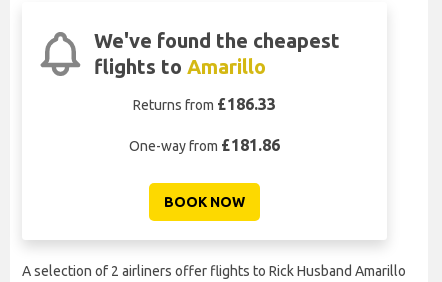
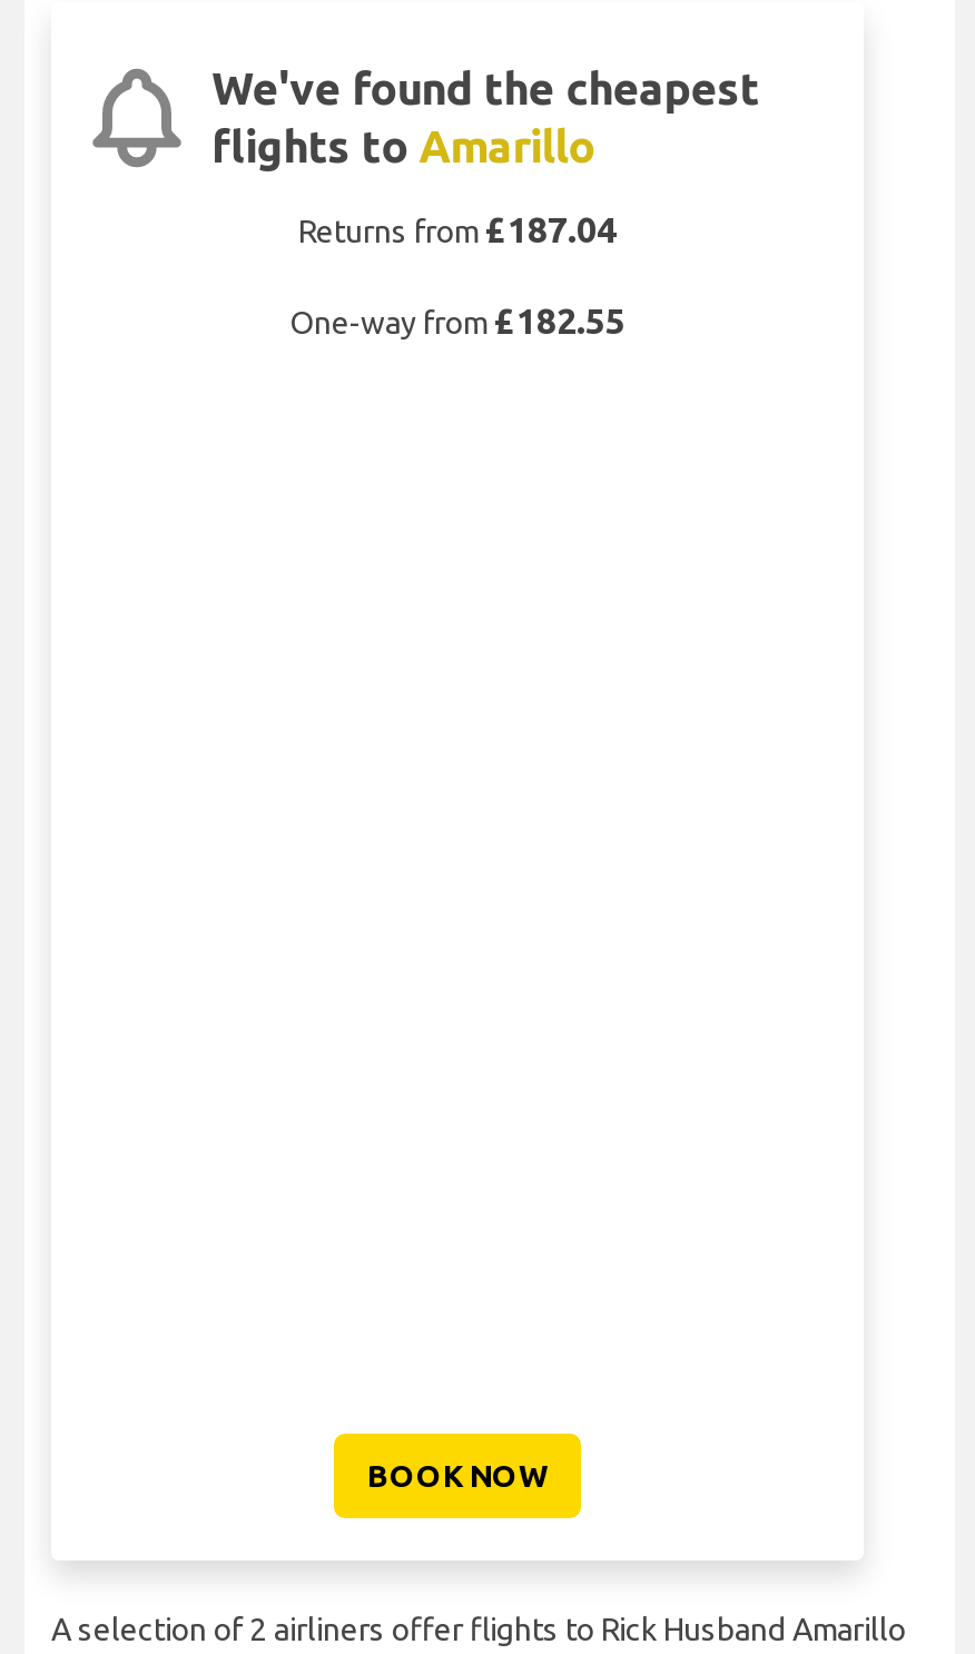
- Returns from £186.33
+ Returns from £187.04

- One-way from £181.86
+ One-way from £182.55
